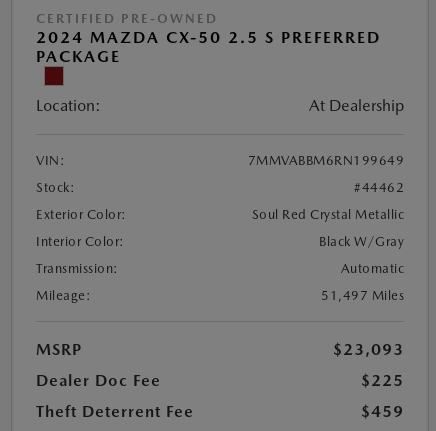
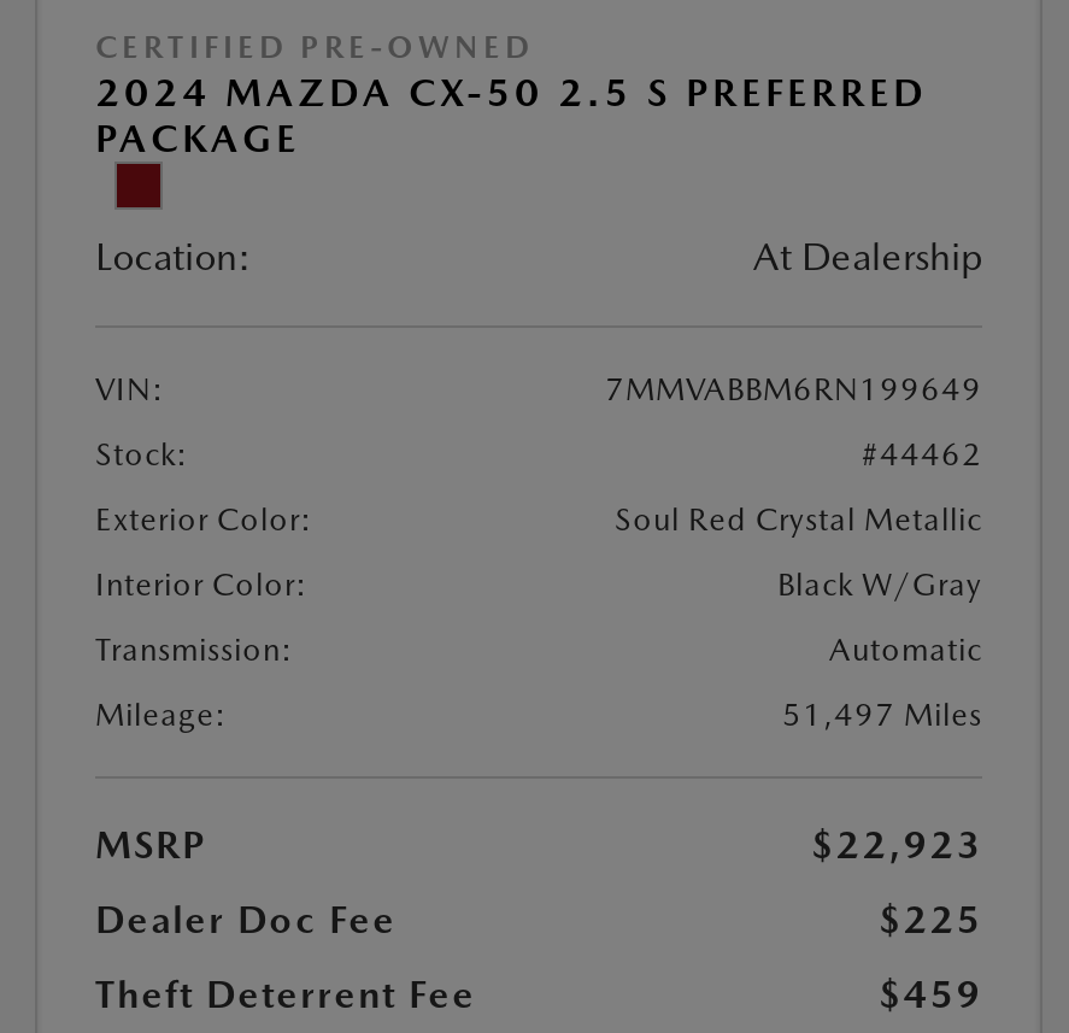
- $23,093
+ $22,923
